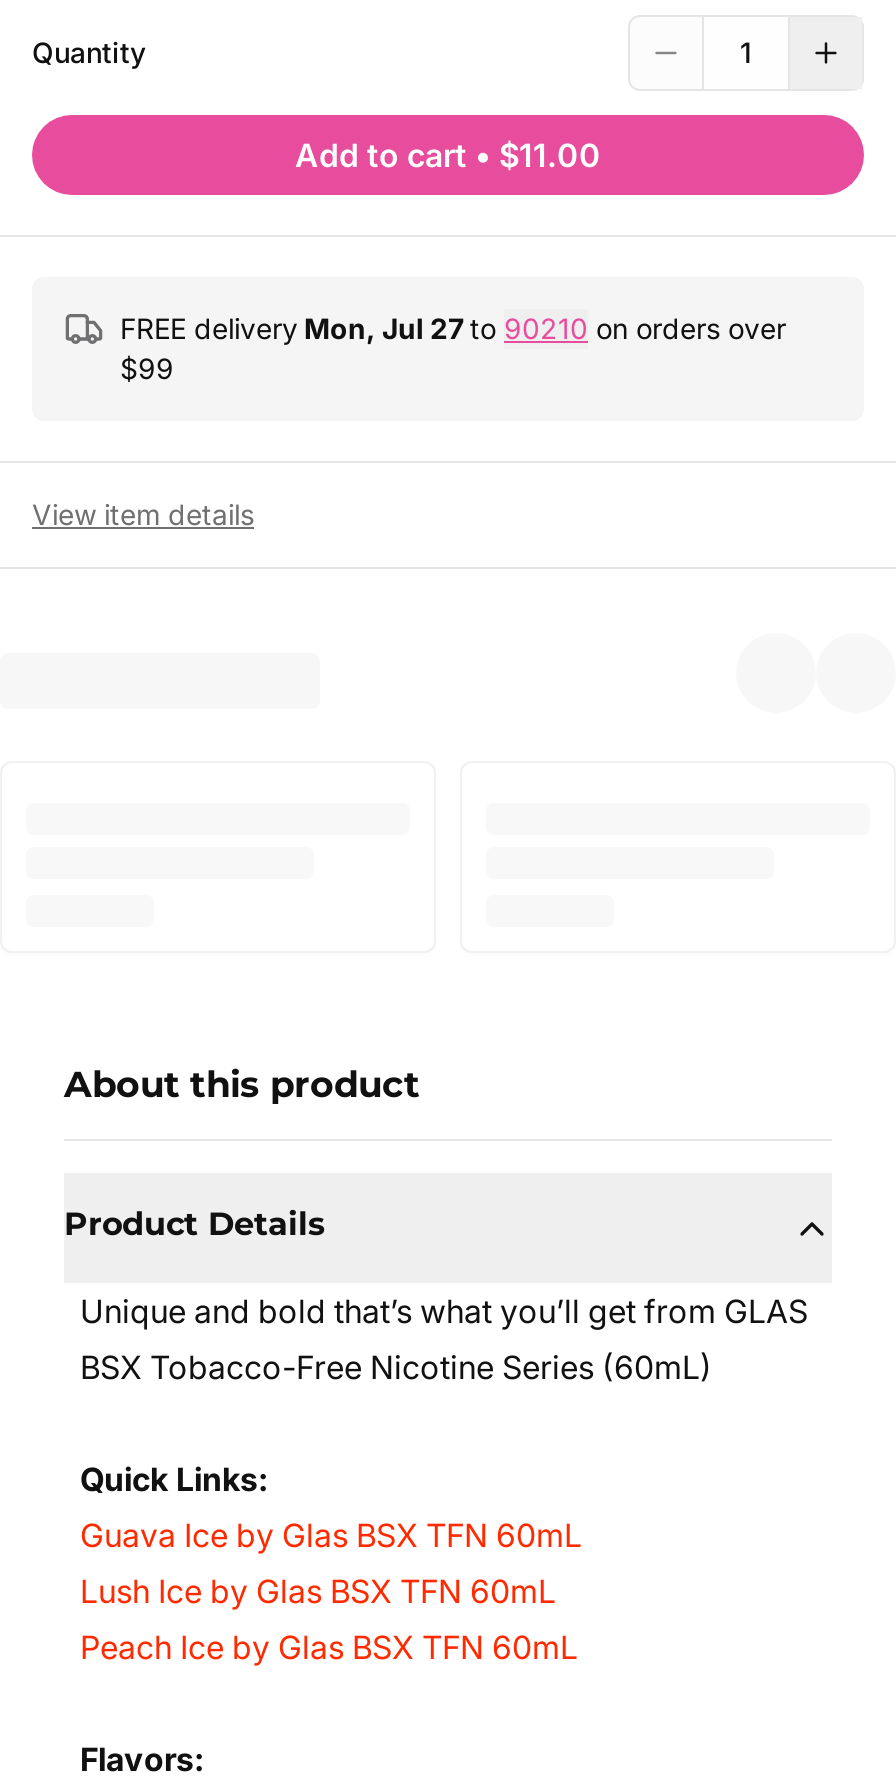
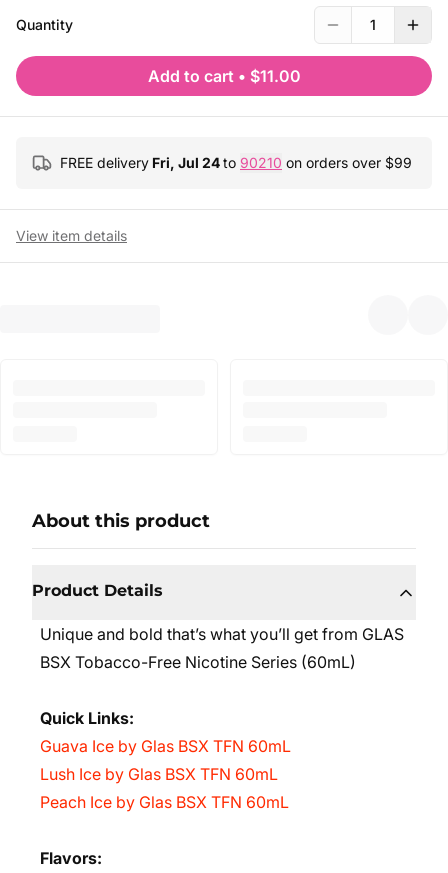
- FREE delivery Mon, Jul 27 to 90210 on orders over
- $99
+ FREE delivery Fri, Jul 24 to 90210 on orders over $99
